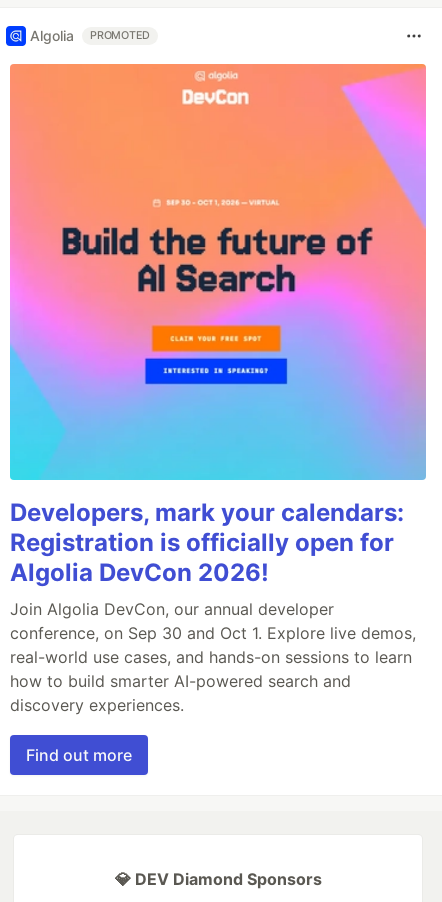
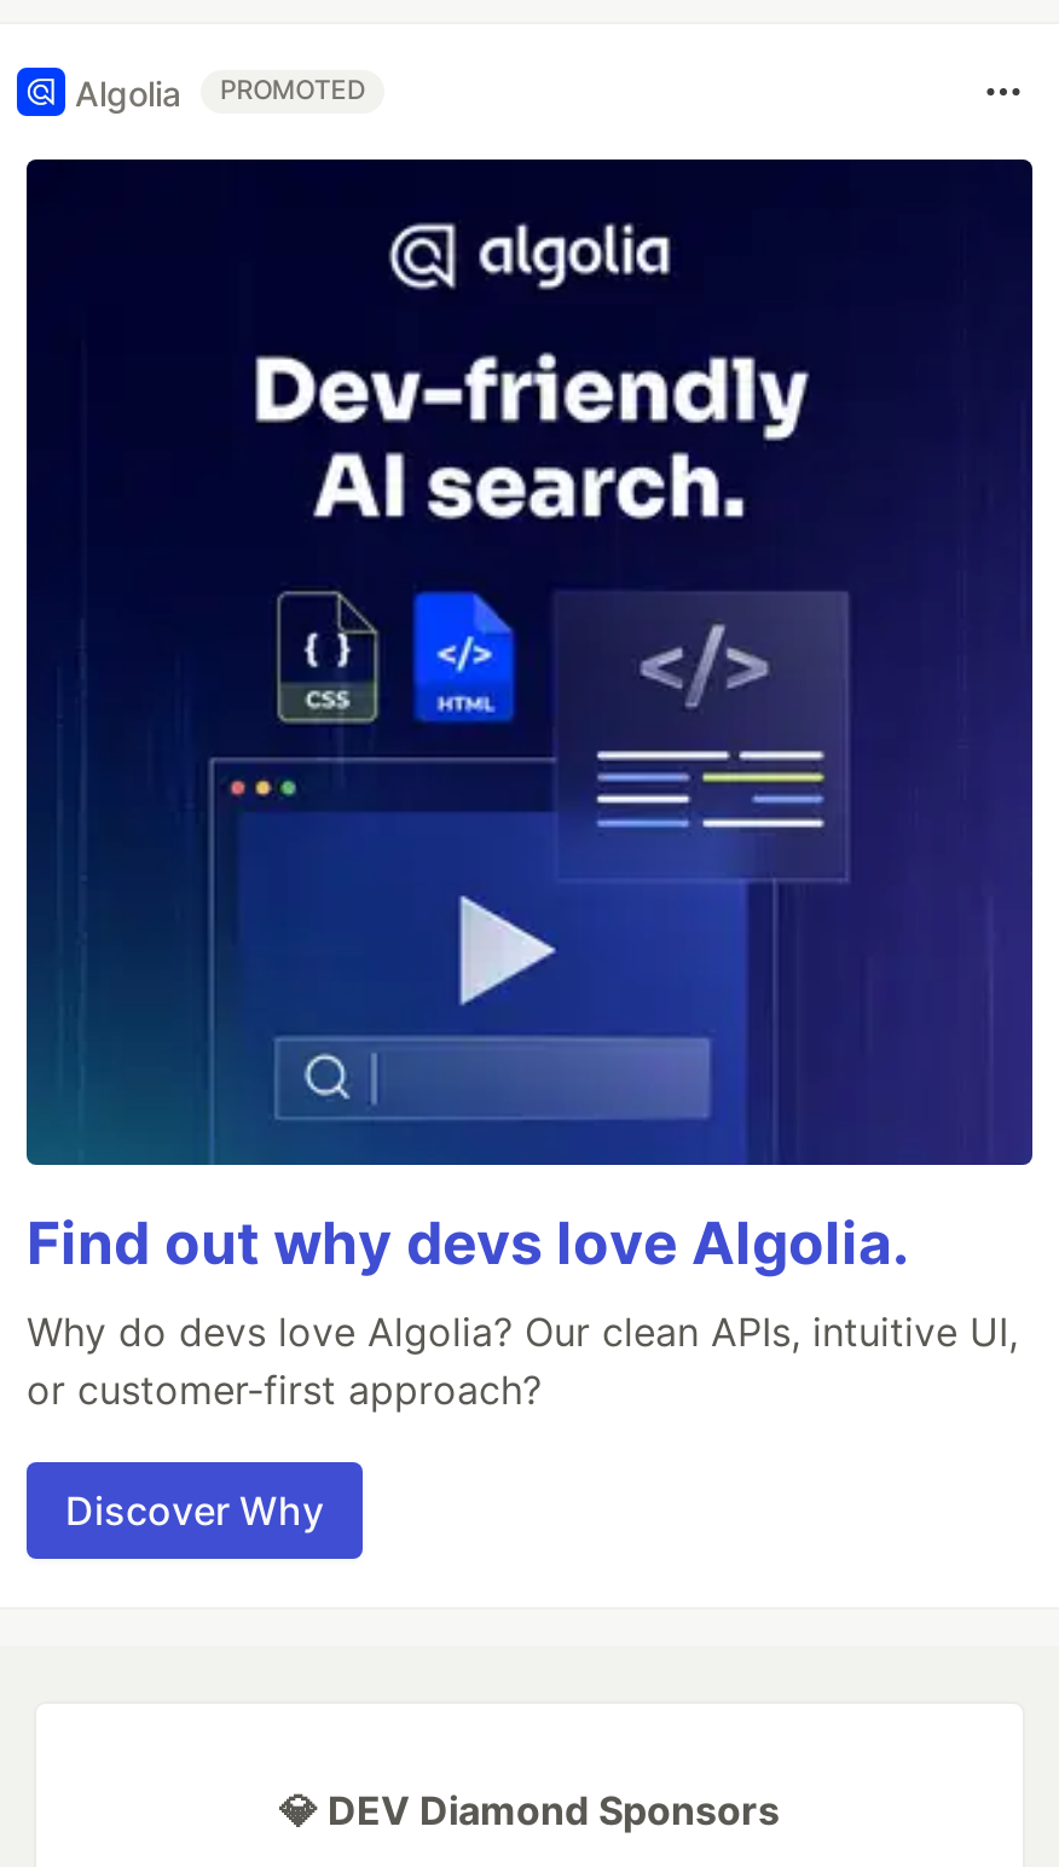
- [image]
- Developers, mark your calendars:
- Registration is officially open for
- Algolia DevCon 2026!
- Join Algolia DevCon, our annual developer
- conference, on Sep 30 and Oct 1. Explore live demos,
- real-world use cases, and hands-on sessions to learn
- how to build smarter AI-powered search and
- discovery experiences.
+ [image]
+ Find out why devs love Algolia.
+ Why do devs love Algolia? Our clean APIs, intuitive UI,
+ or customer-first approach?

- Find out more
+ Discover Why
